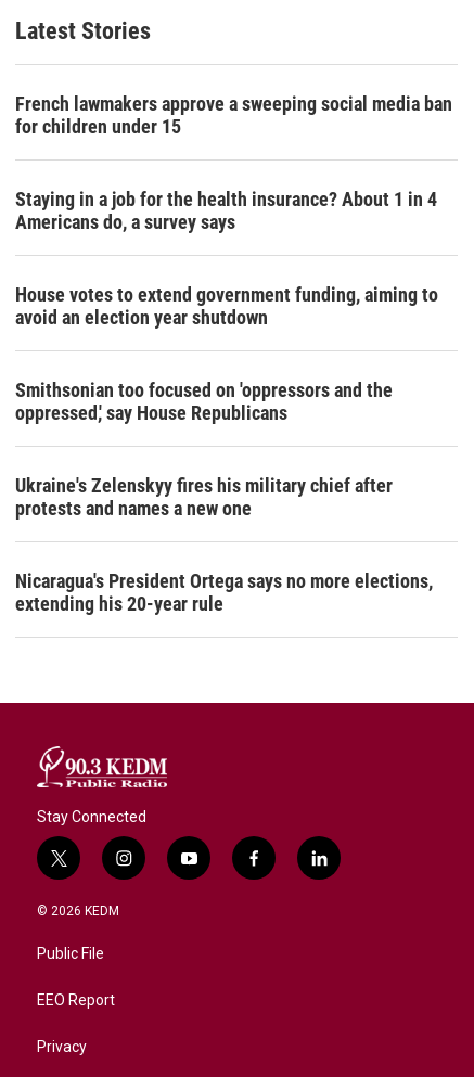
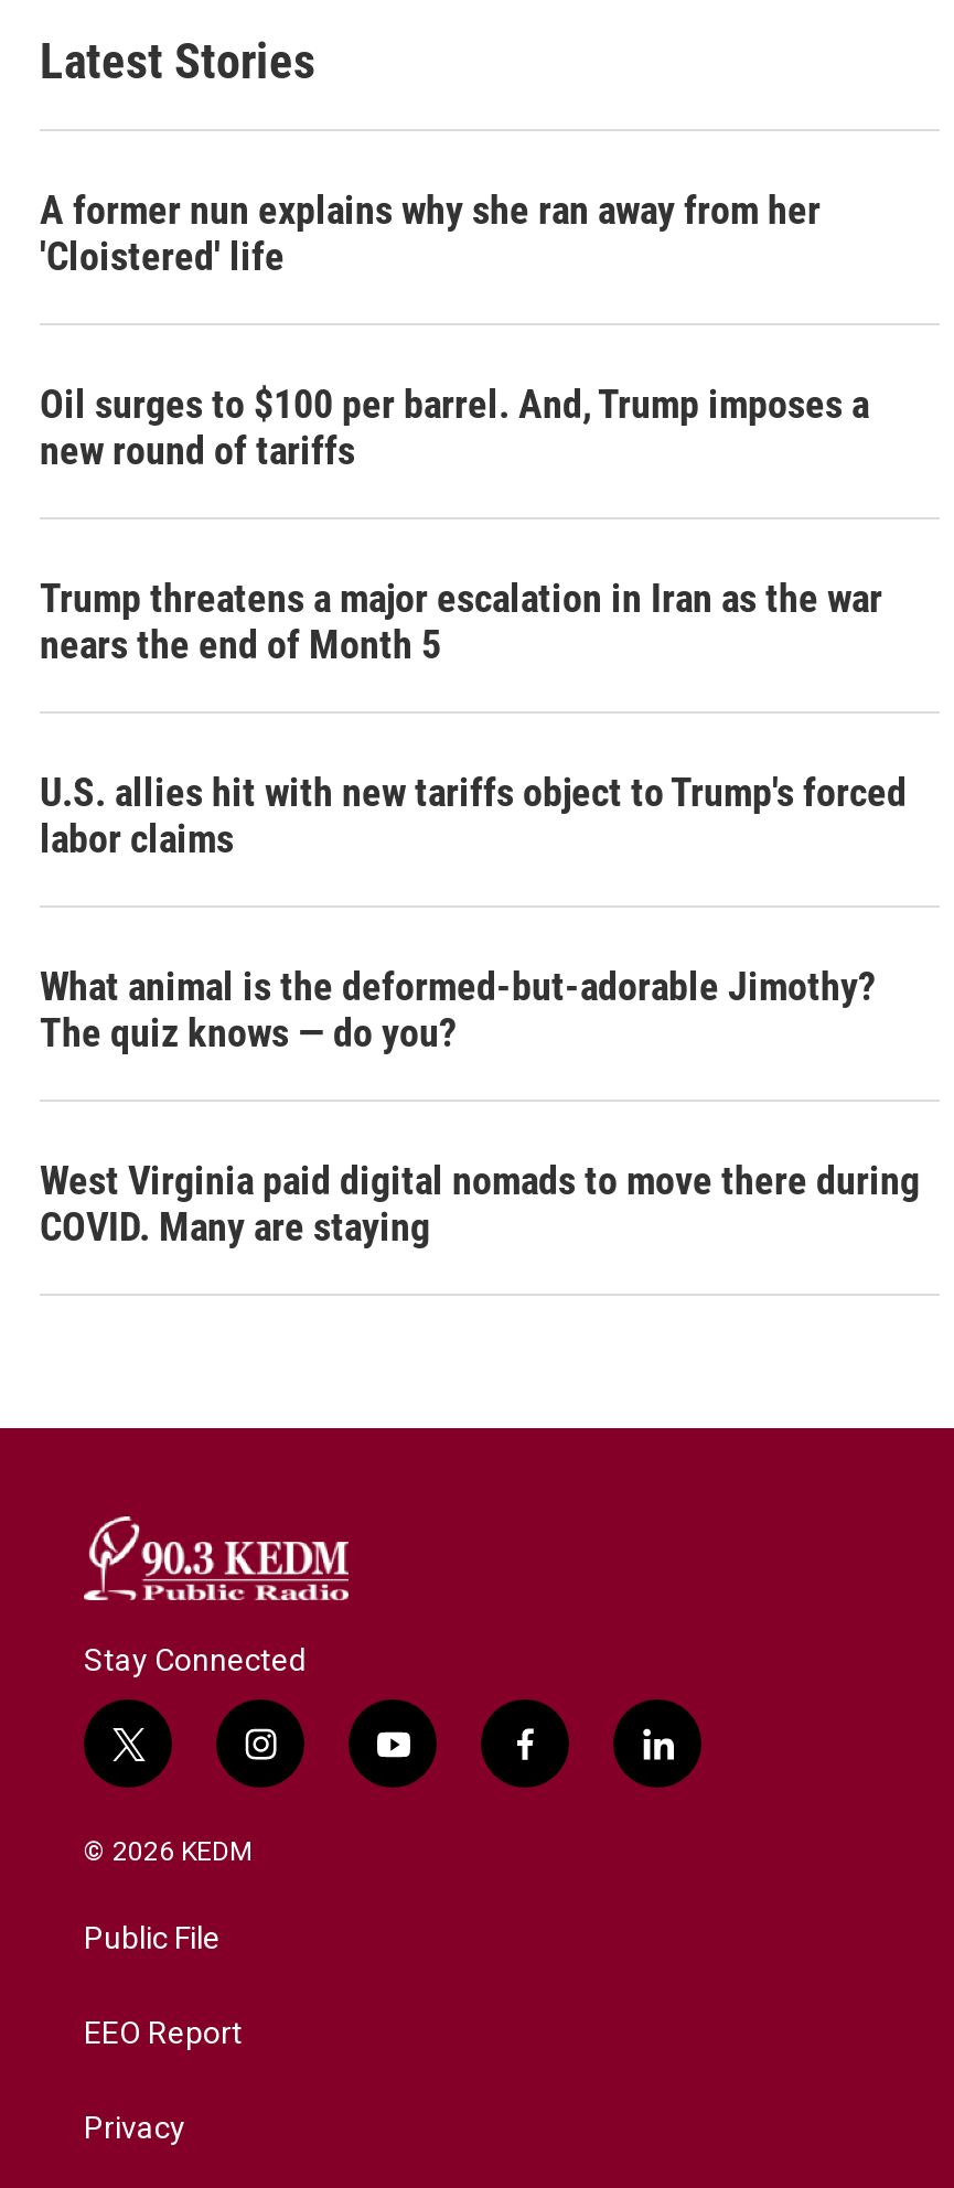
- French lawmakers approve a sweeping social media ban
- for children under 15
+ A former nun explains why she ran away from her
+ 'Cloistered' life

- Staying in a job for the health insurance? About 1 in 4
- Americans do, a survey says
+ Oil surges to $100 per barrel. And, Trump imposes a
+ new round of tariffs

- House votes to extend government funding, aiming to
- avoid an election year shutdown
+ Trump threatens a major escalation in Iran as the war
+ nears the end of Month 5

- Smithsonian too focused on 'oppressors and the
- oppressed,' say House Republicans
+ U.S. allies hit with new tariffs object to Trump's forced
+ labor claims

- Ukraine's Zelenskyy fires his military chief after
- protests and names a new one
+ What animal is the deformed-but-adorable Jimothy?
+ The quiz knows — do you?

- Nicaragua's President Ortega says no more elections,
- extending his 20-year rule
+ West Virginia paid digital nomads to move there during
+ COVID. Many are staying
